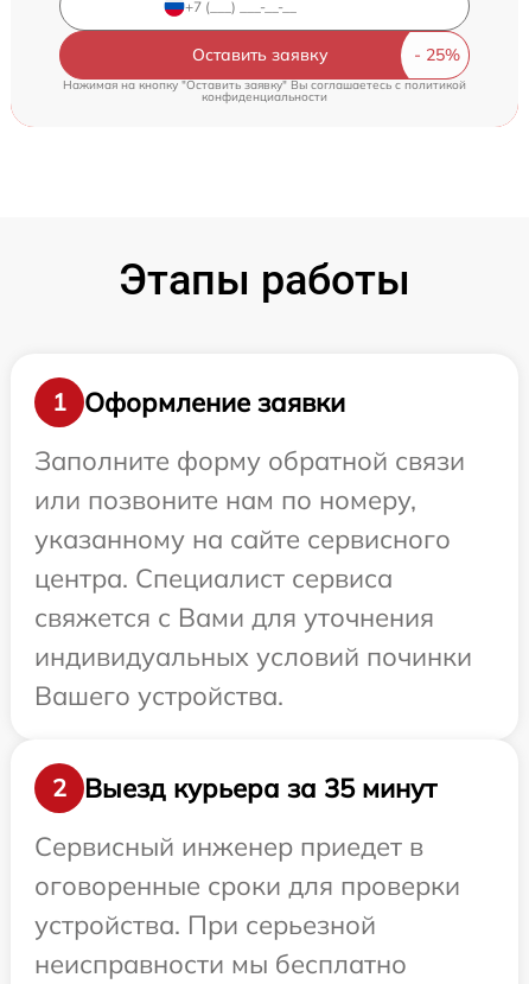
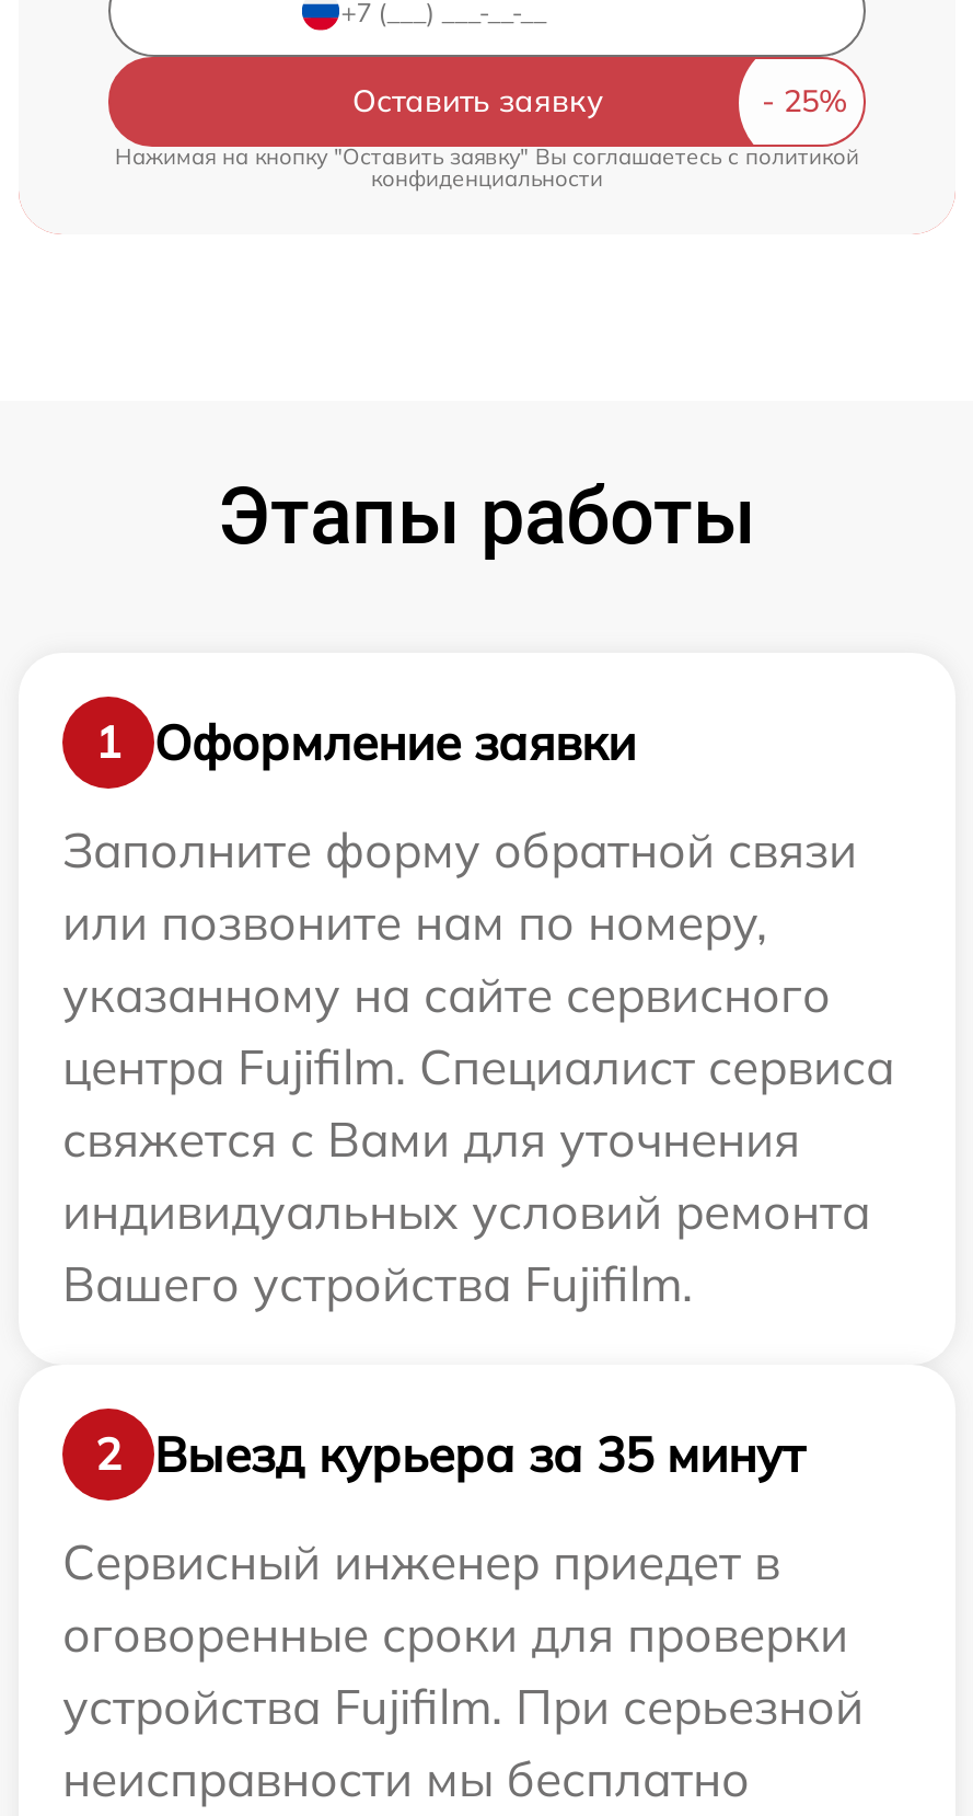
- центра. Специалист сервиса
+ центра Fujifilm. Специалист сервиса

- индивидуальных условий починки
- Вашего устройства.
+ индивидуальных условий ремонта
+ Вашего устройства Fujifilm.

- устройства. При серьезной
+ устройства Fujifilm. При серьезной
